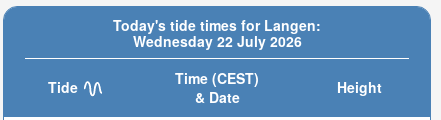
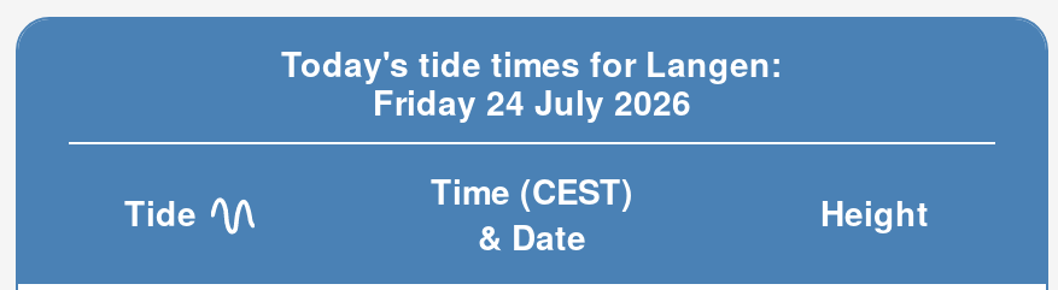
- Wednesday 22 July 2026
+ Friday 24 July 2026
